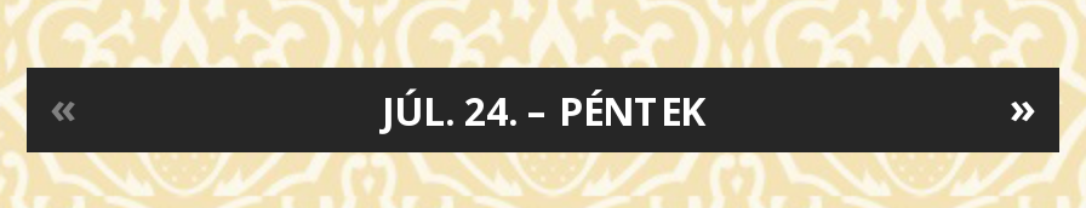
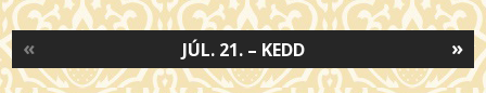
- JÚL. 24. – PÉNTEK
+ JÚL. 21. – KEDD
